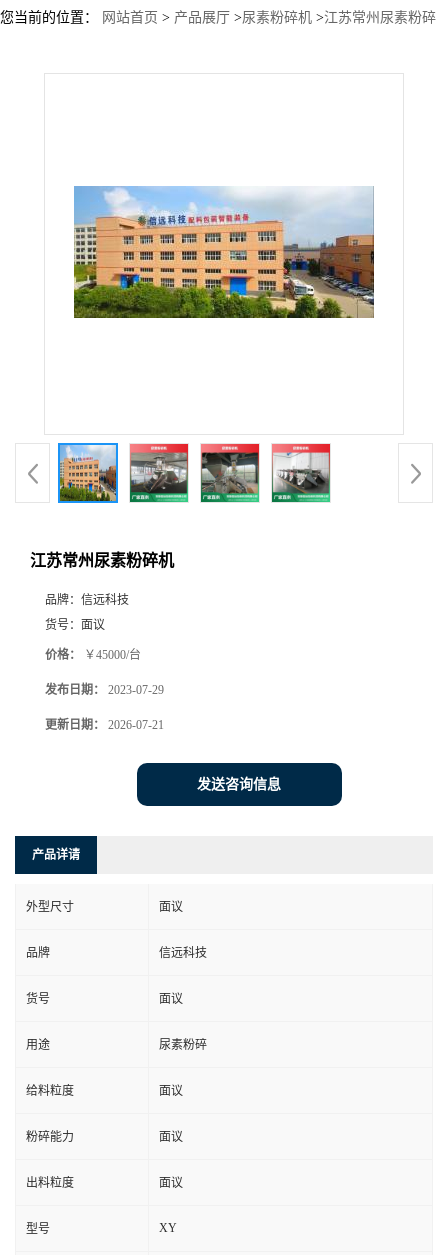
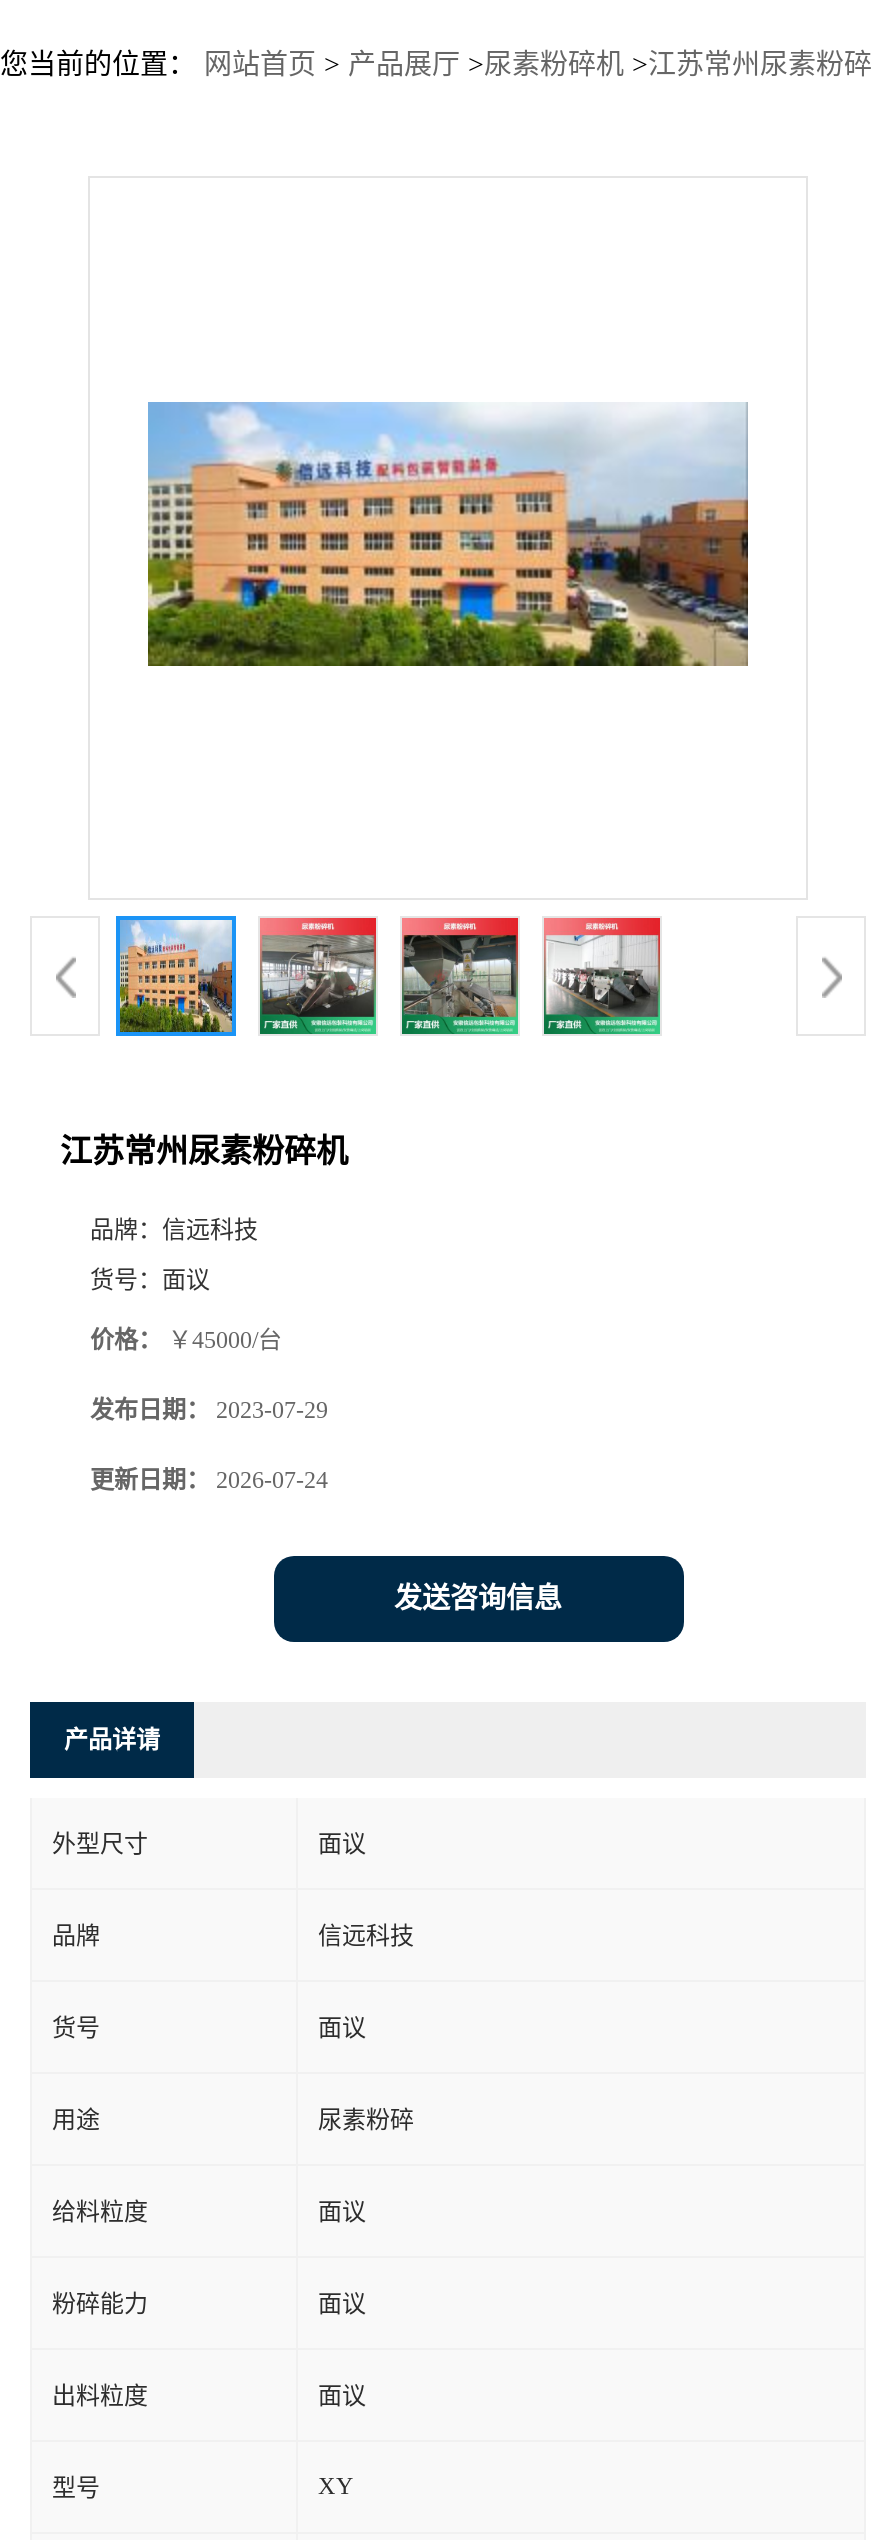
- 更新日期：2026-07-21
+ 更新日期：2026-07-24
